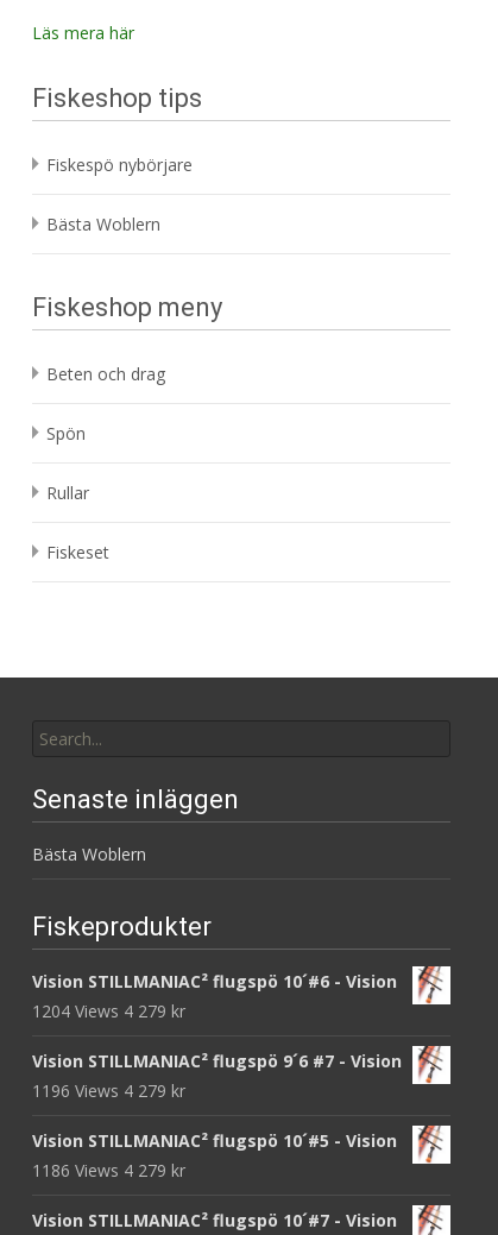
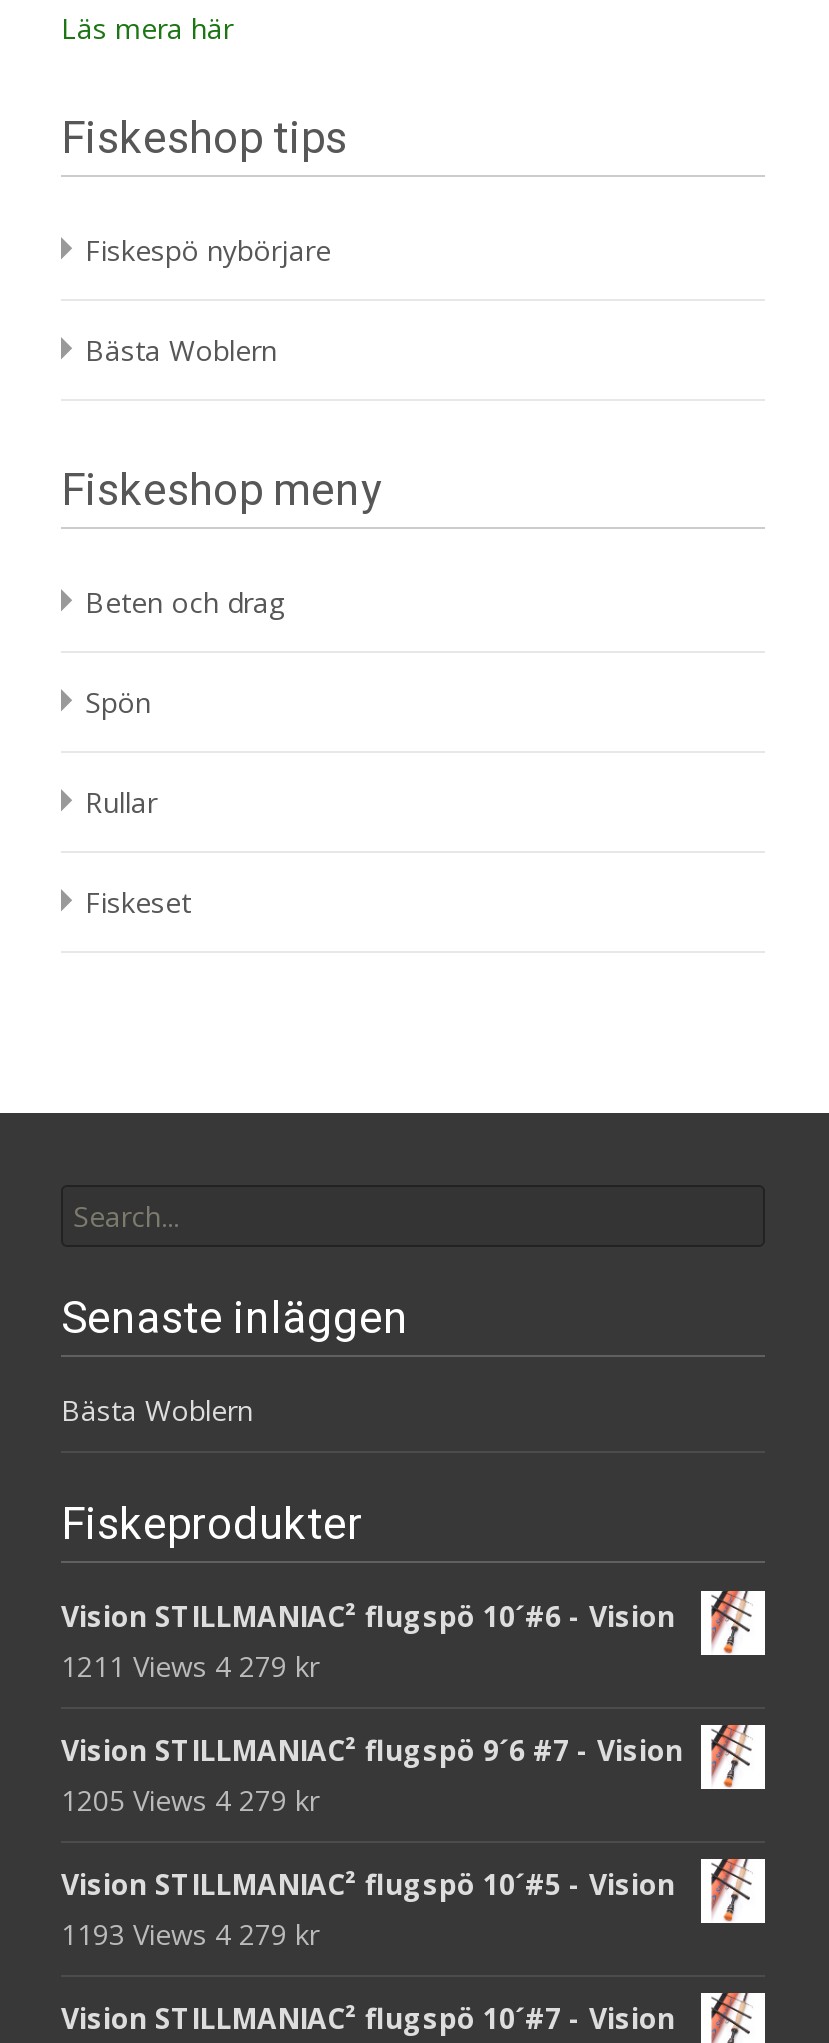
- 1204 Views 4 279 kr
+ 1211 Views 4 279 kr

- 1196 Views 4 279 kr
+ 1205 Views 4 279 kr

- 1186 Views 4 279 kr
+ 1193 Views 4 279 kr
